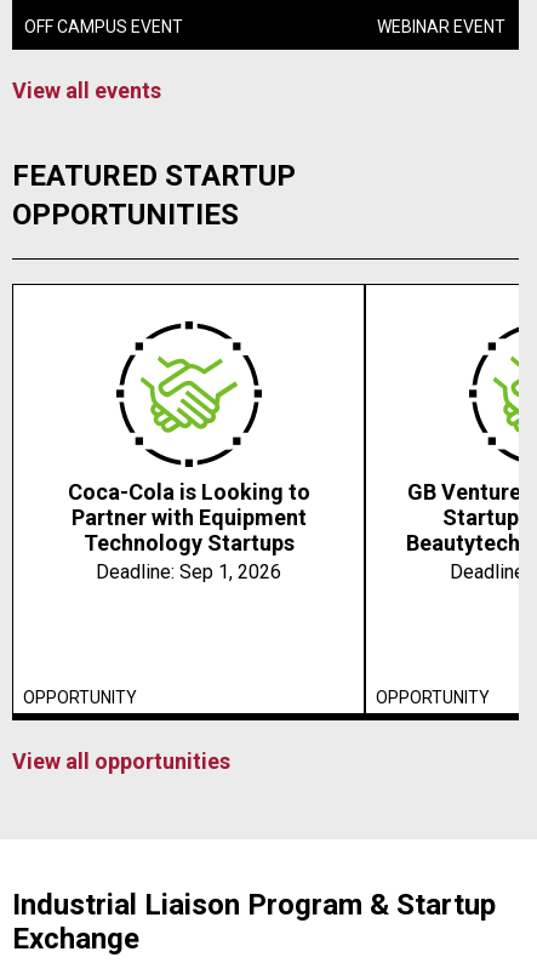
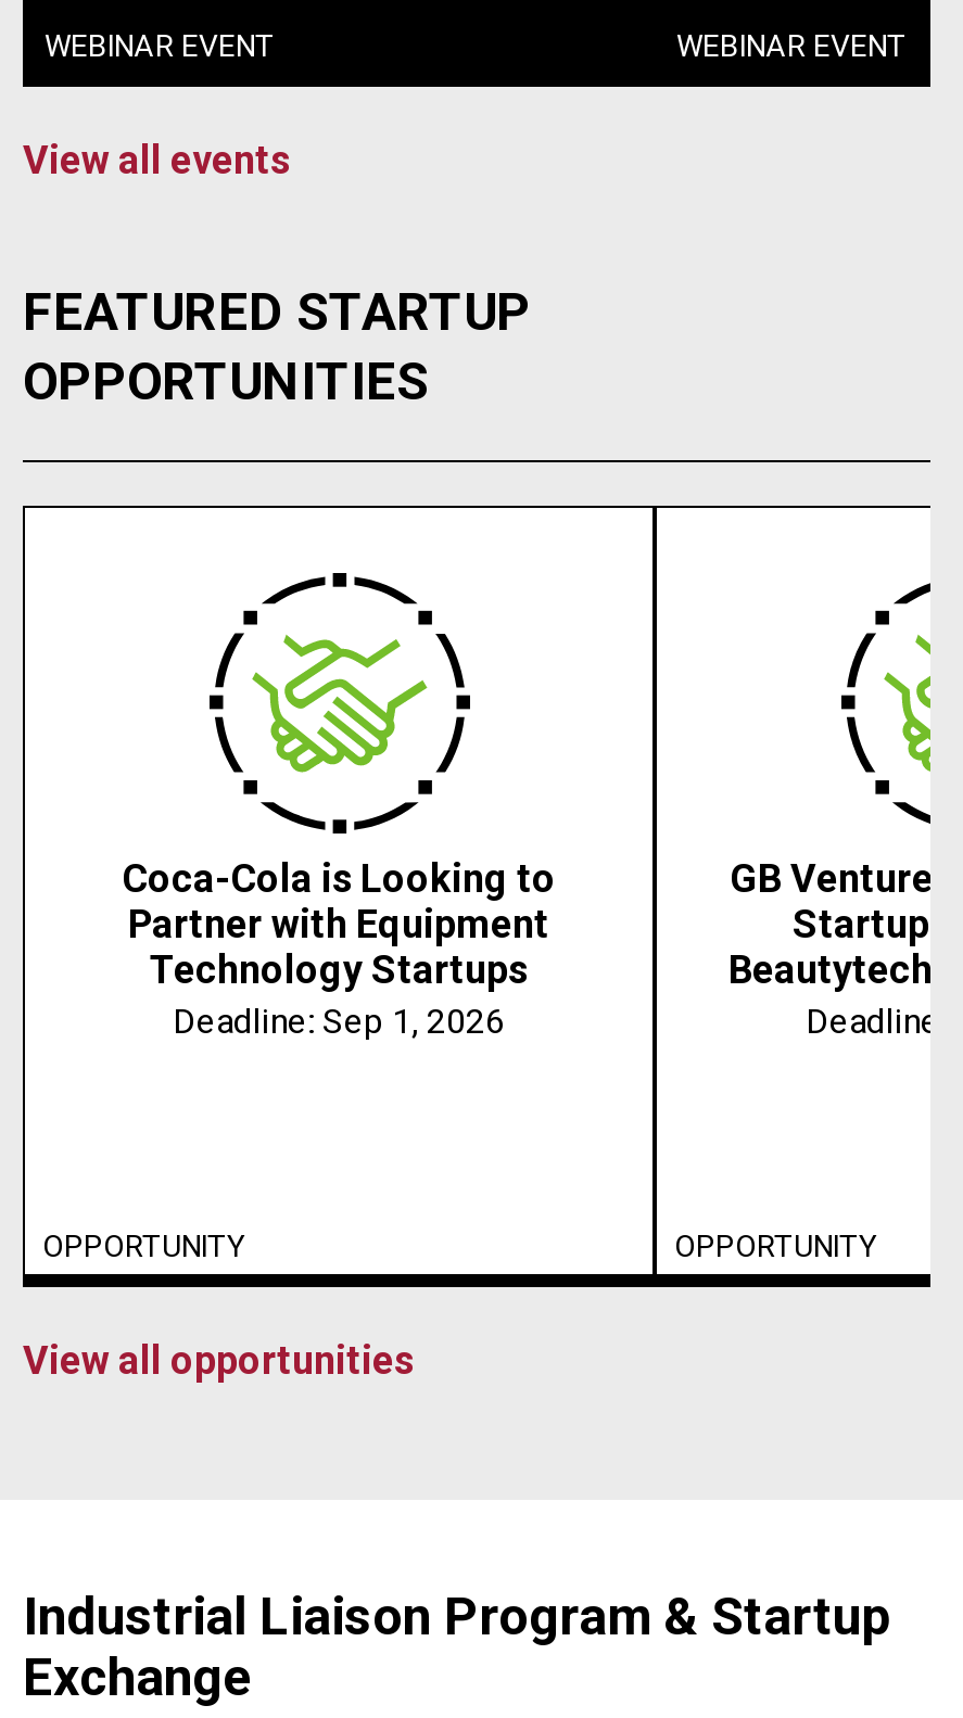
- OFF CAMPUS EVENT
+ WEBINAR EVENT
